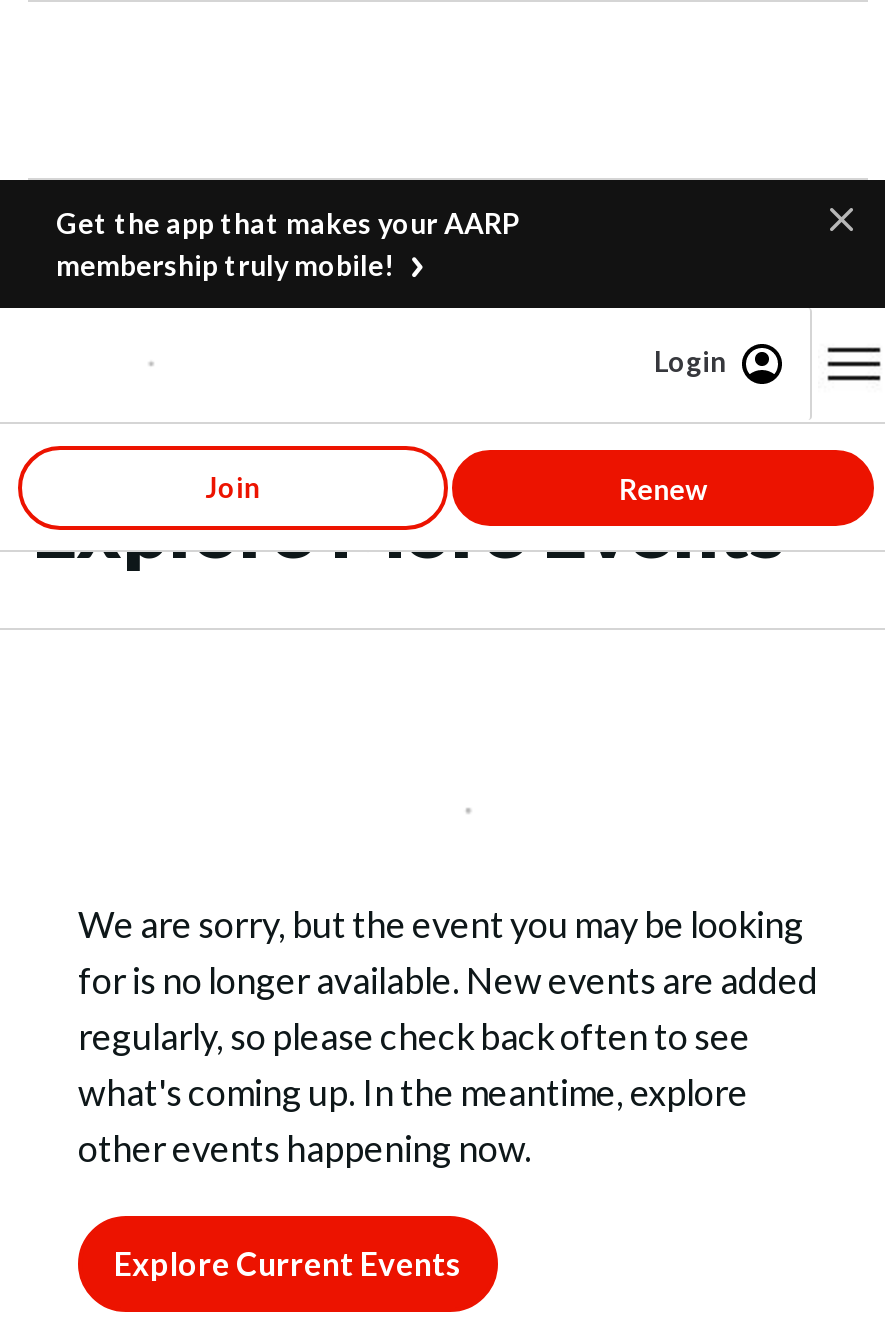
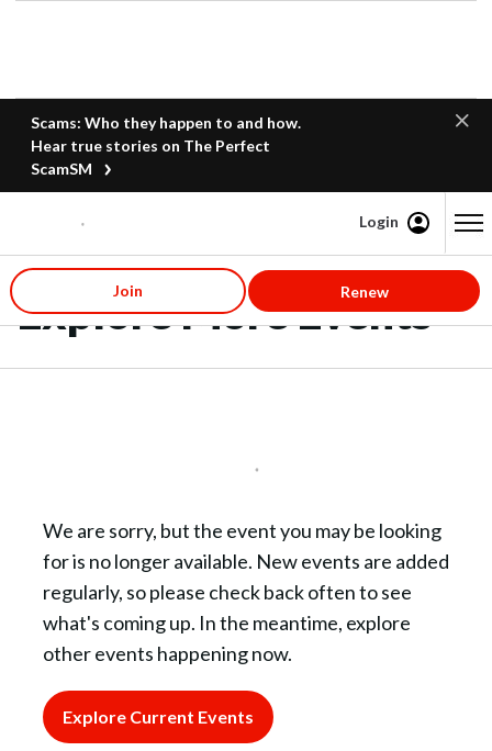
- Get the app that makes your AARP
- membership truly mobile!
+ Scams: Who they happen to and how.
+ Hear true stories on The Perfect
+ ScamSM
